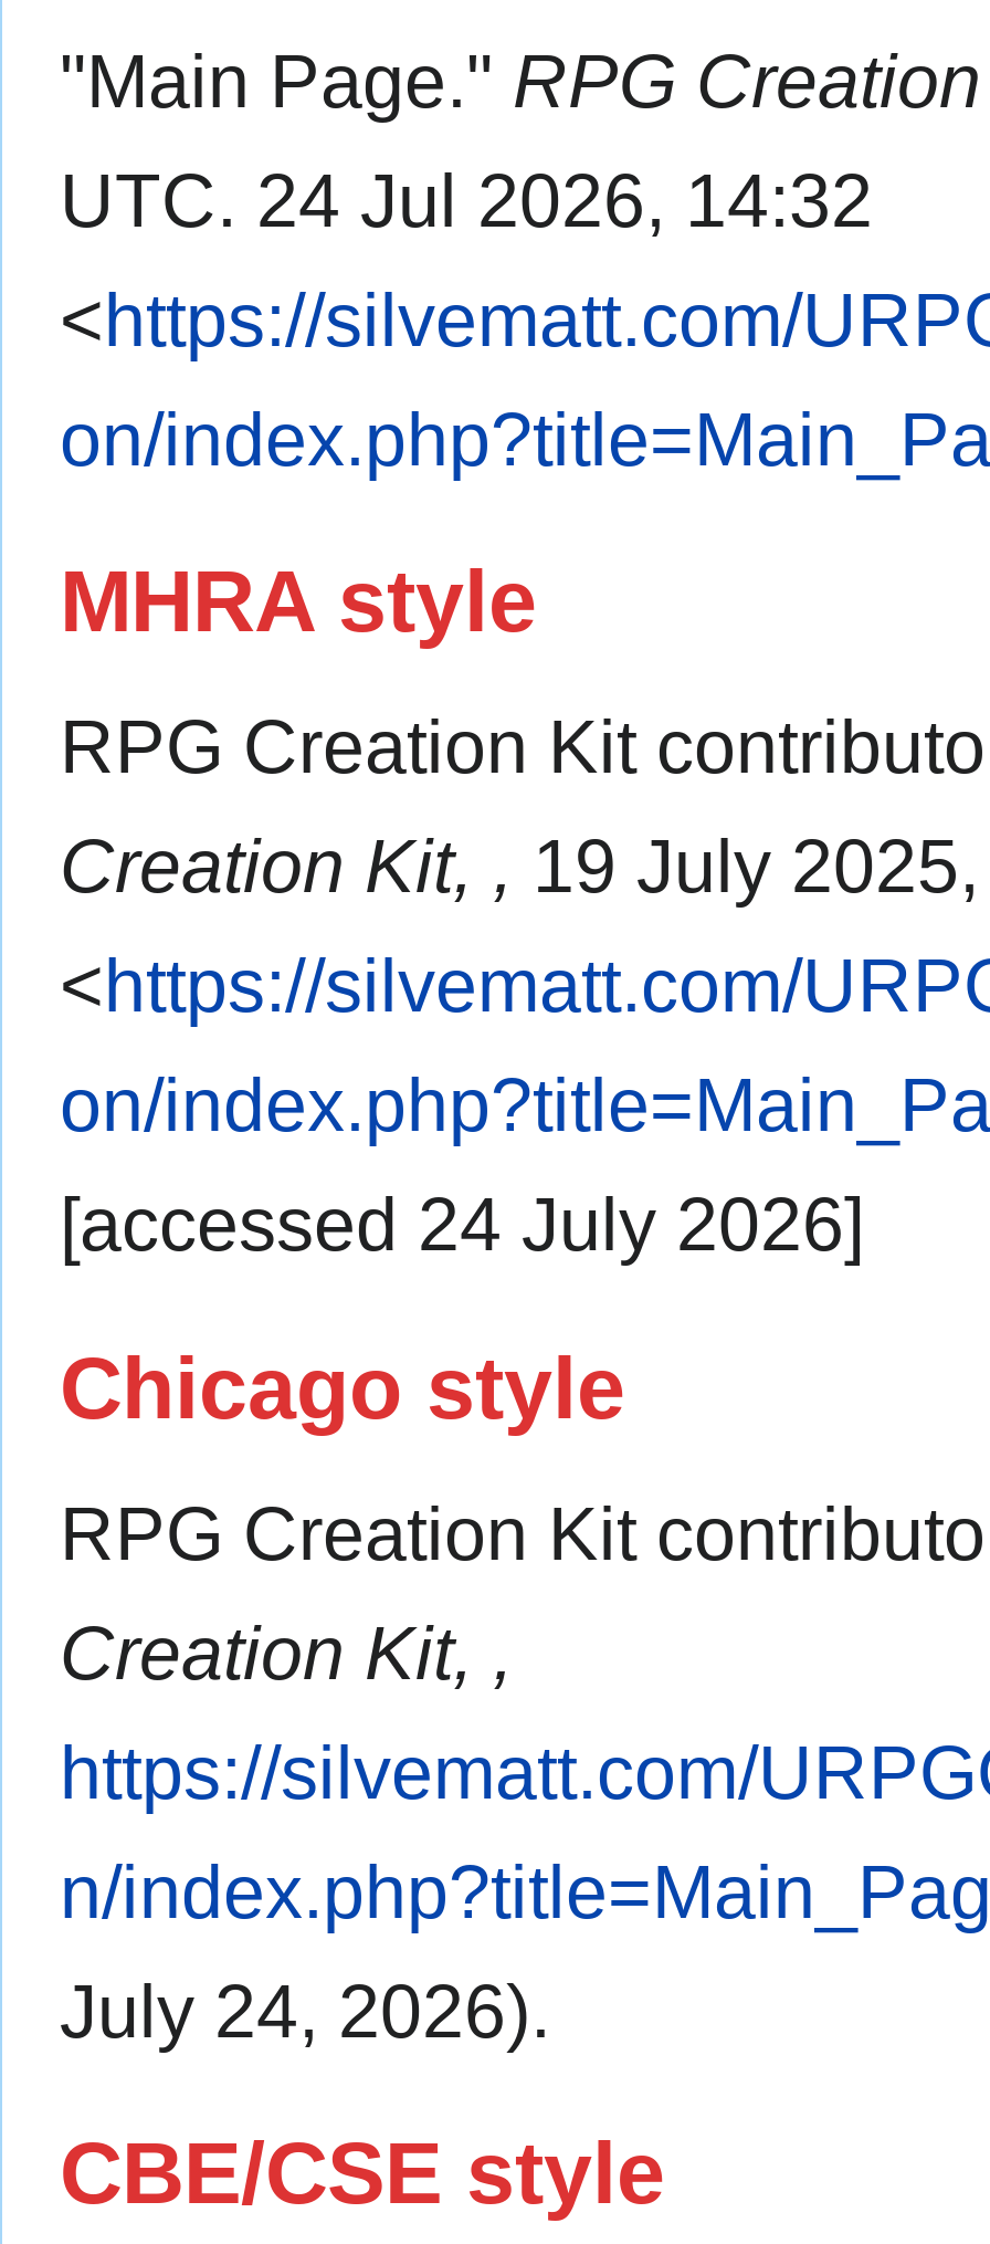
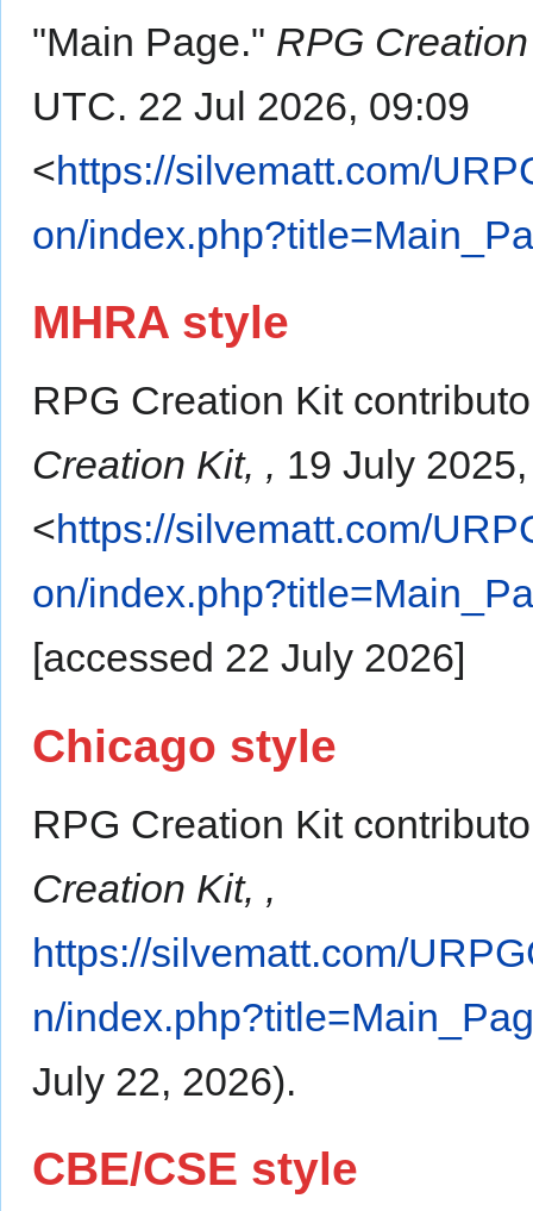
- UTC. 24 Jul 2026, 14:32
+ UTC. 22 Jul 2026, 09:09

- [accessed 24 July 2026]
+ [accessed 22 July 2026]

- July 24, 2026).
+ July 22, 2026).
